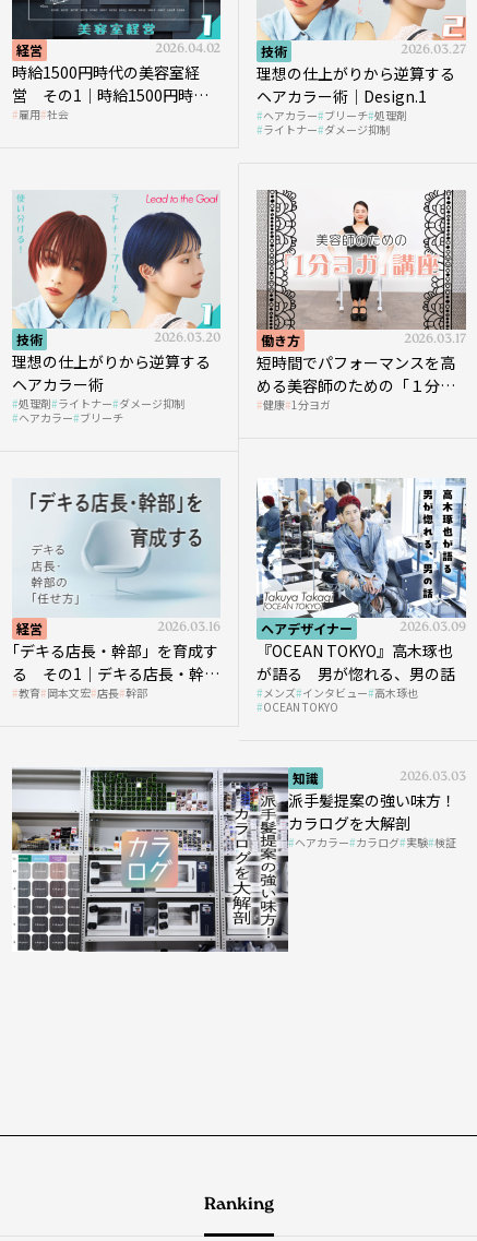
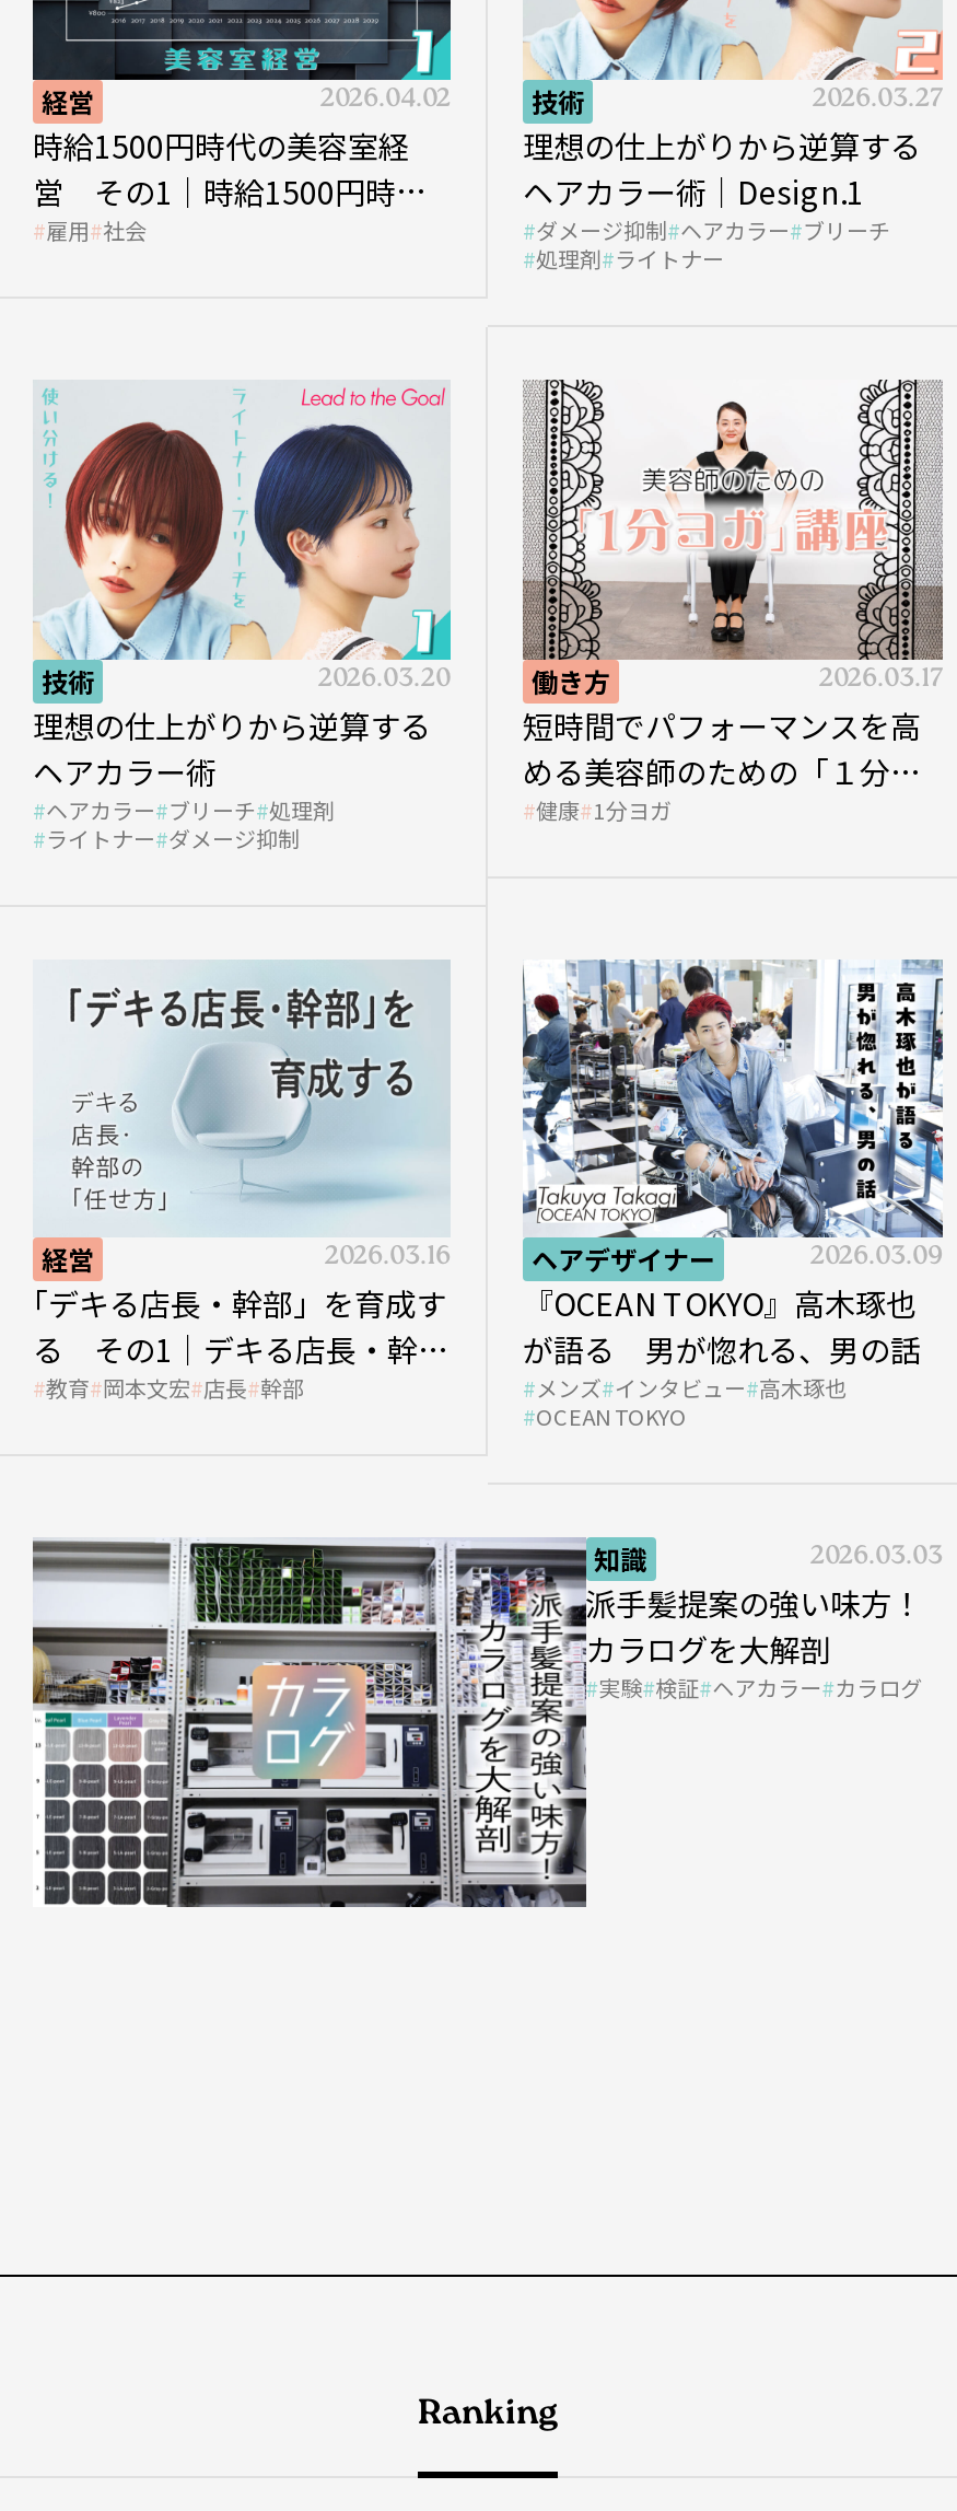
moved down: ヘアカラー ブリーチ 処理剤 | ライトナー ダメージ抑制

+ ダメージ抑制 ヘアカラー ブリーチ
+ 処理剤 ライトナー

- 処理剤 ライトナー ダメージ抑制
- ヘアカラー ブリーチ

- ヘアカラー カラログ 実験 検証
+ 実験 検証 ヘアカラー カラログ
